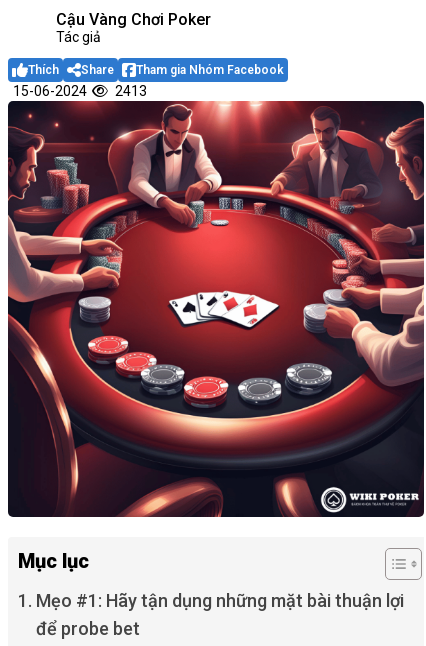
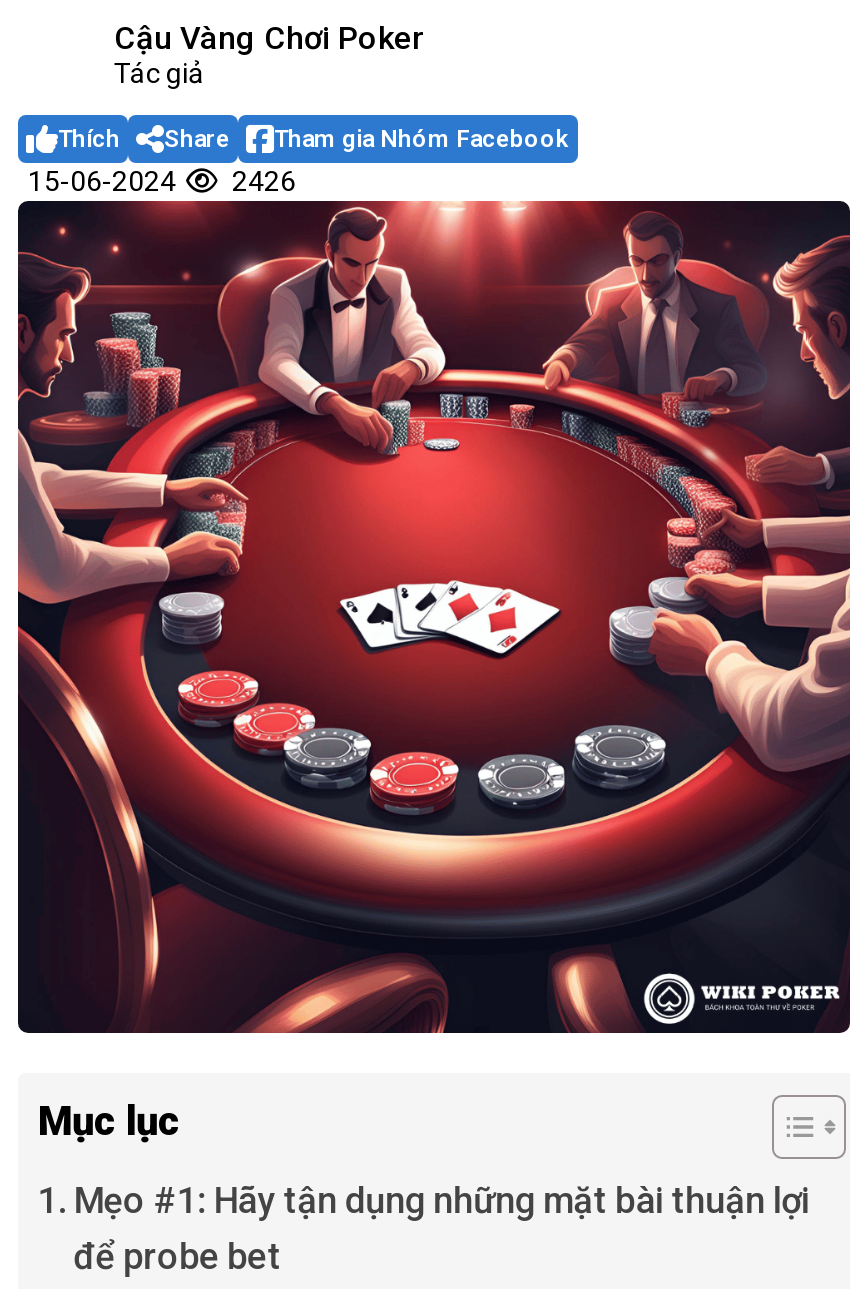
- 15-06-2024 2413
+ 15-06-2024 2426
